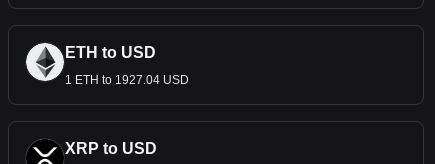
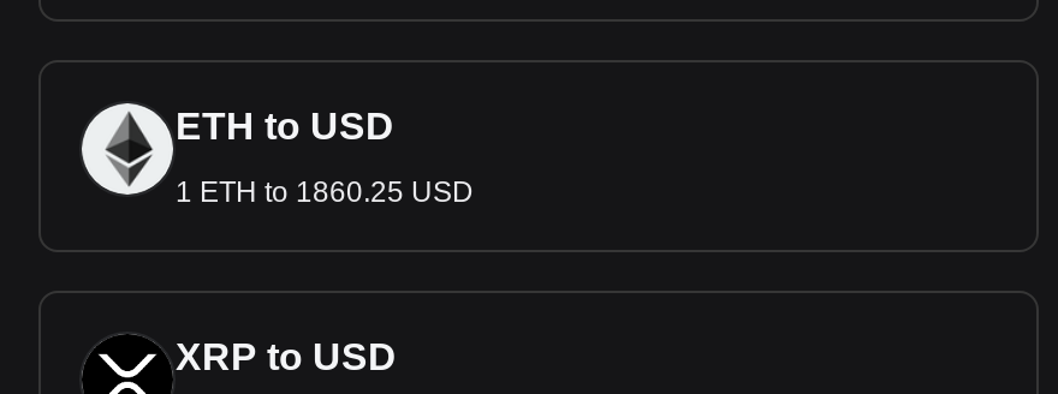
- 1 ETH to 1927.04 USD
+ 1 ETH to 1860.25 USD
